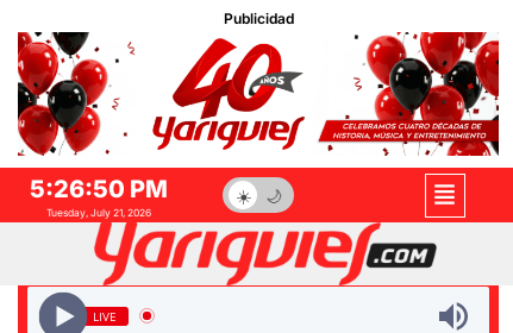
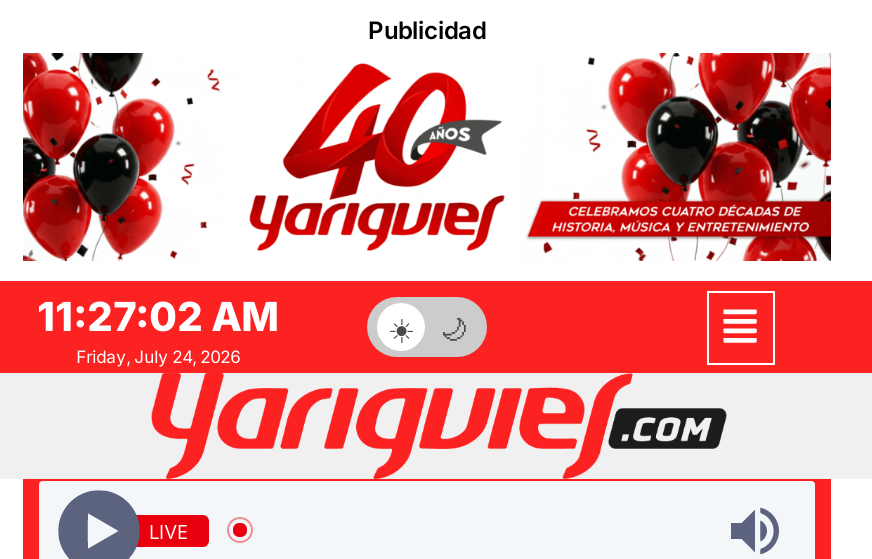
- 5:26:50 PM
- Tuesday, July 21, 2026
+ 11:27:02 AM
+ Friday, July 24, 2026
